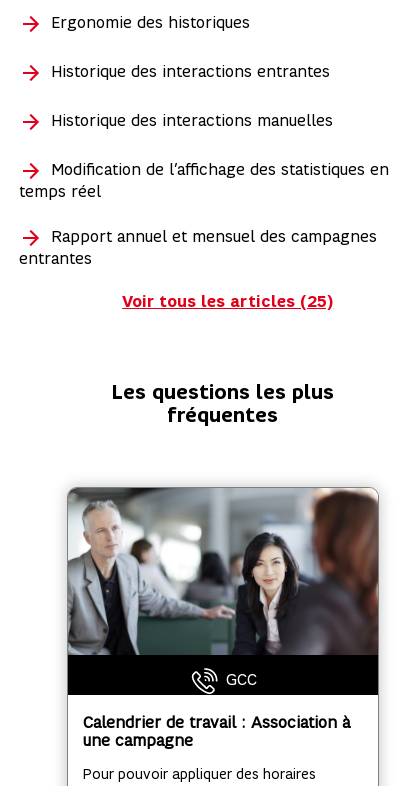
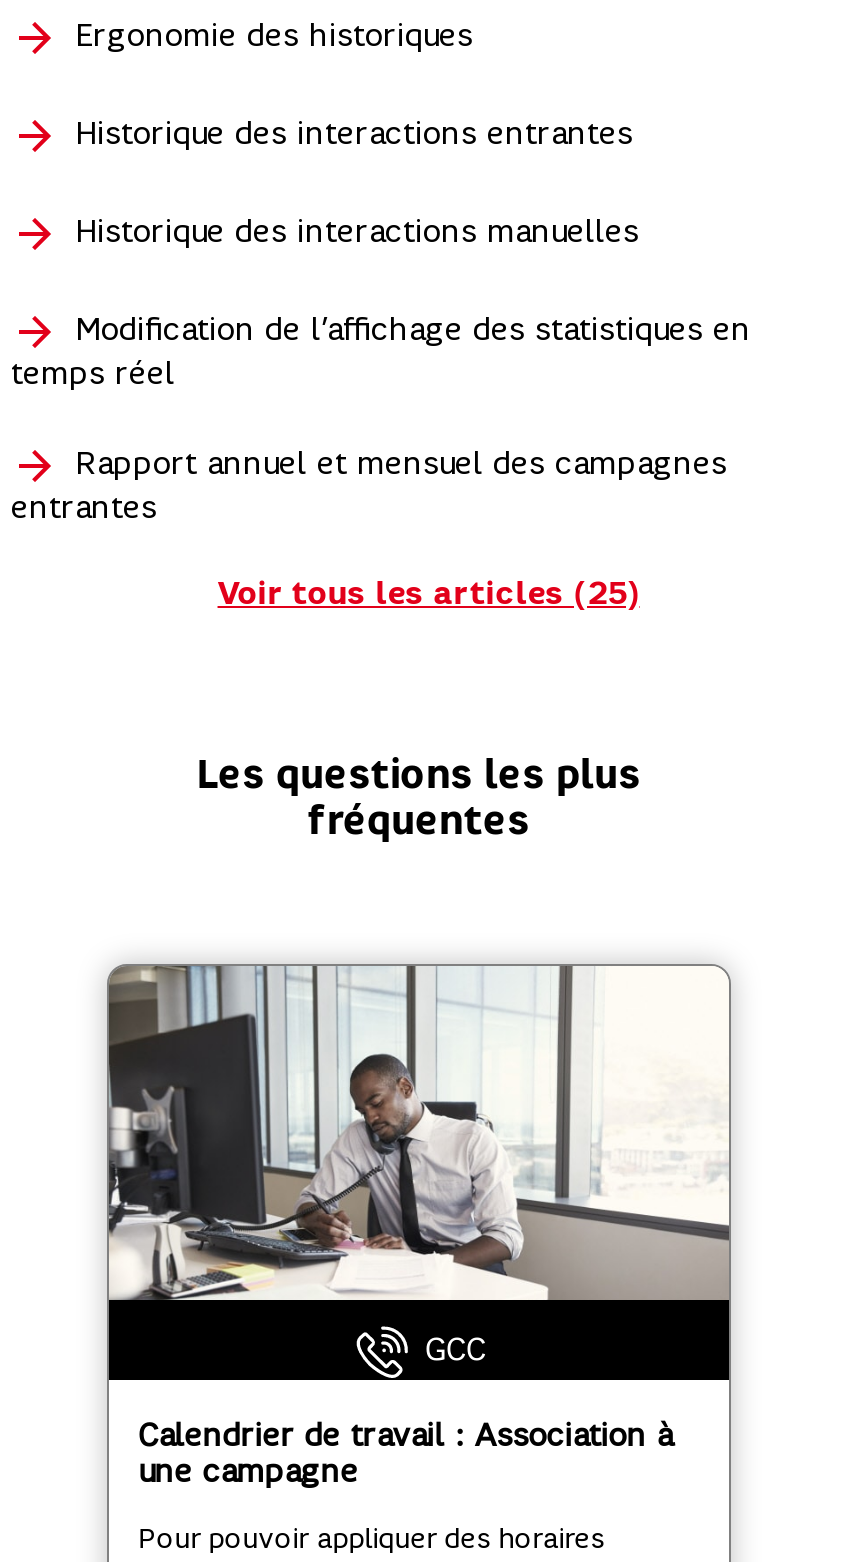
- [image]
+ [image]
